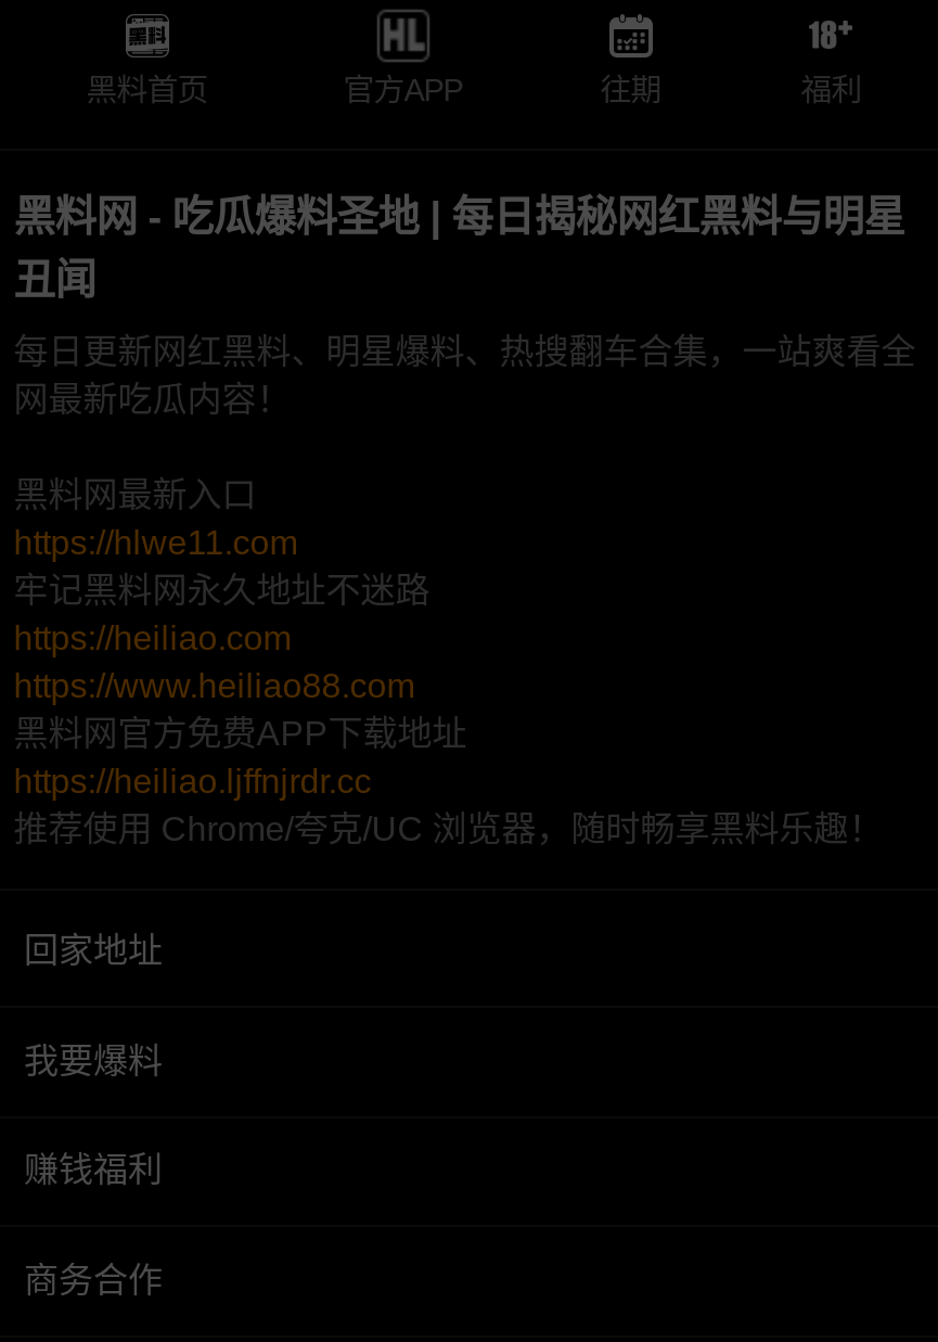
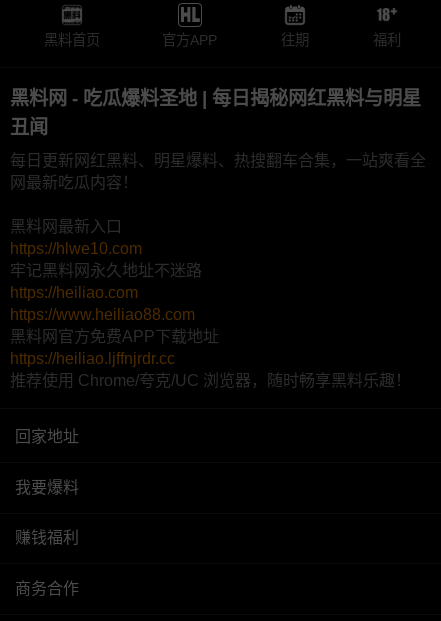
- https://hlwe11.com
+ https://hlwe10.com
